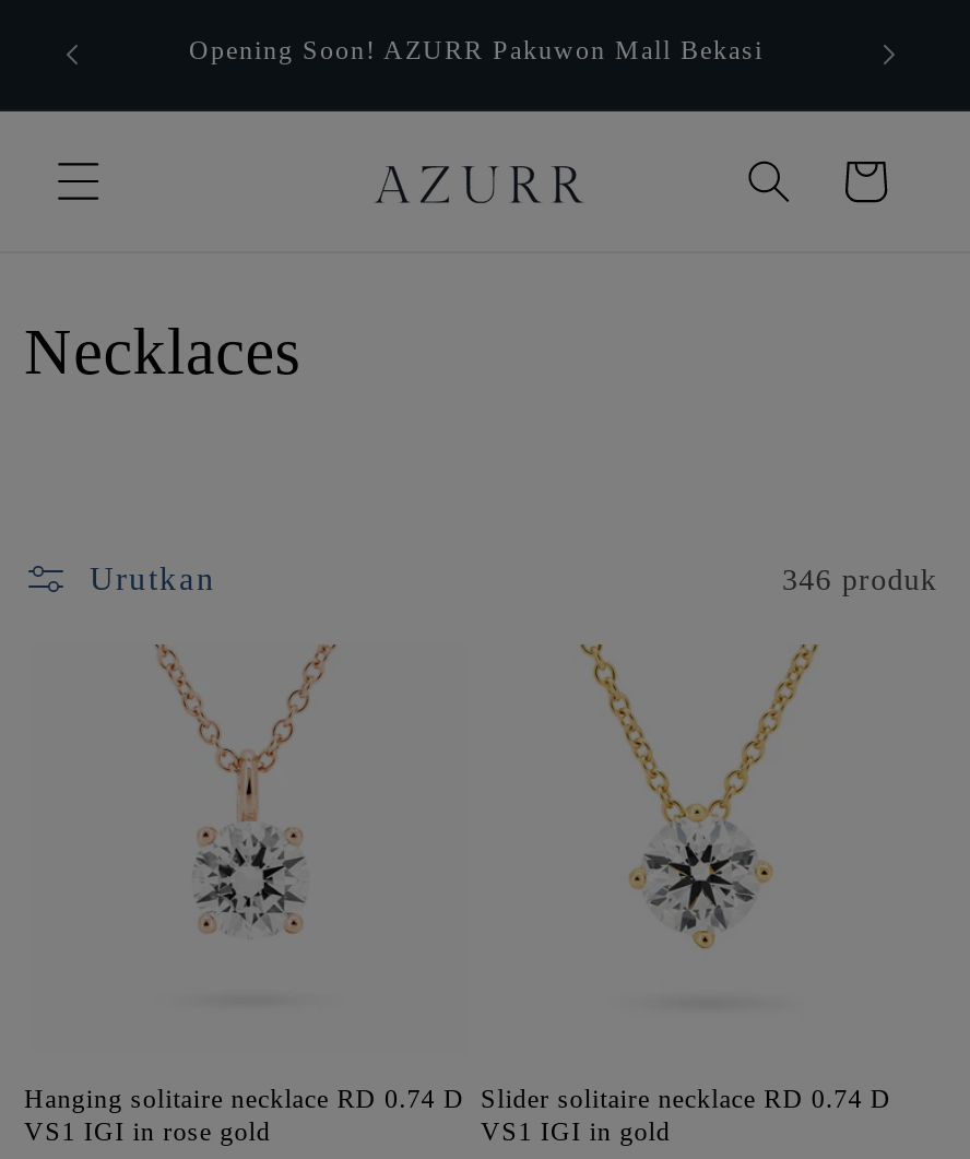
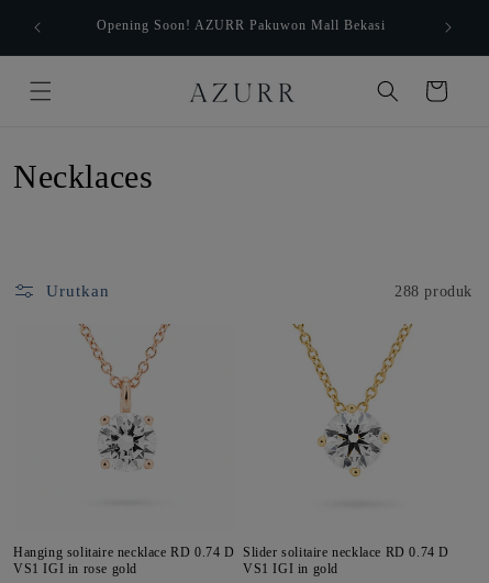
- 346 produk
+ 288 produk
